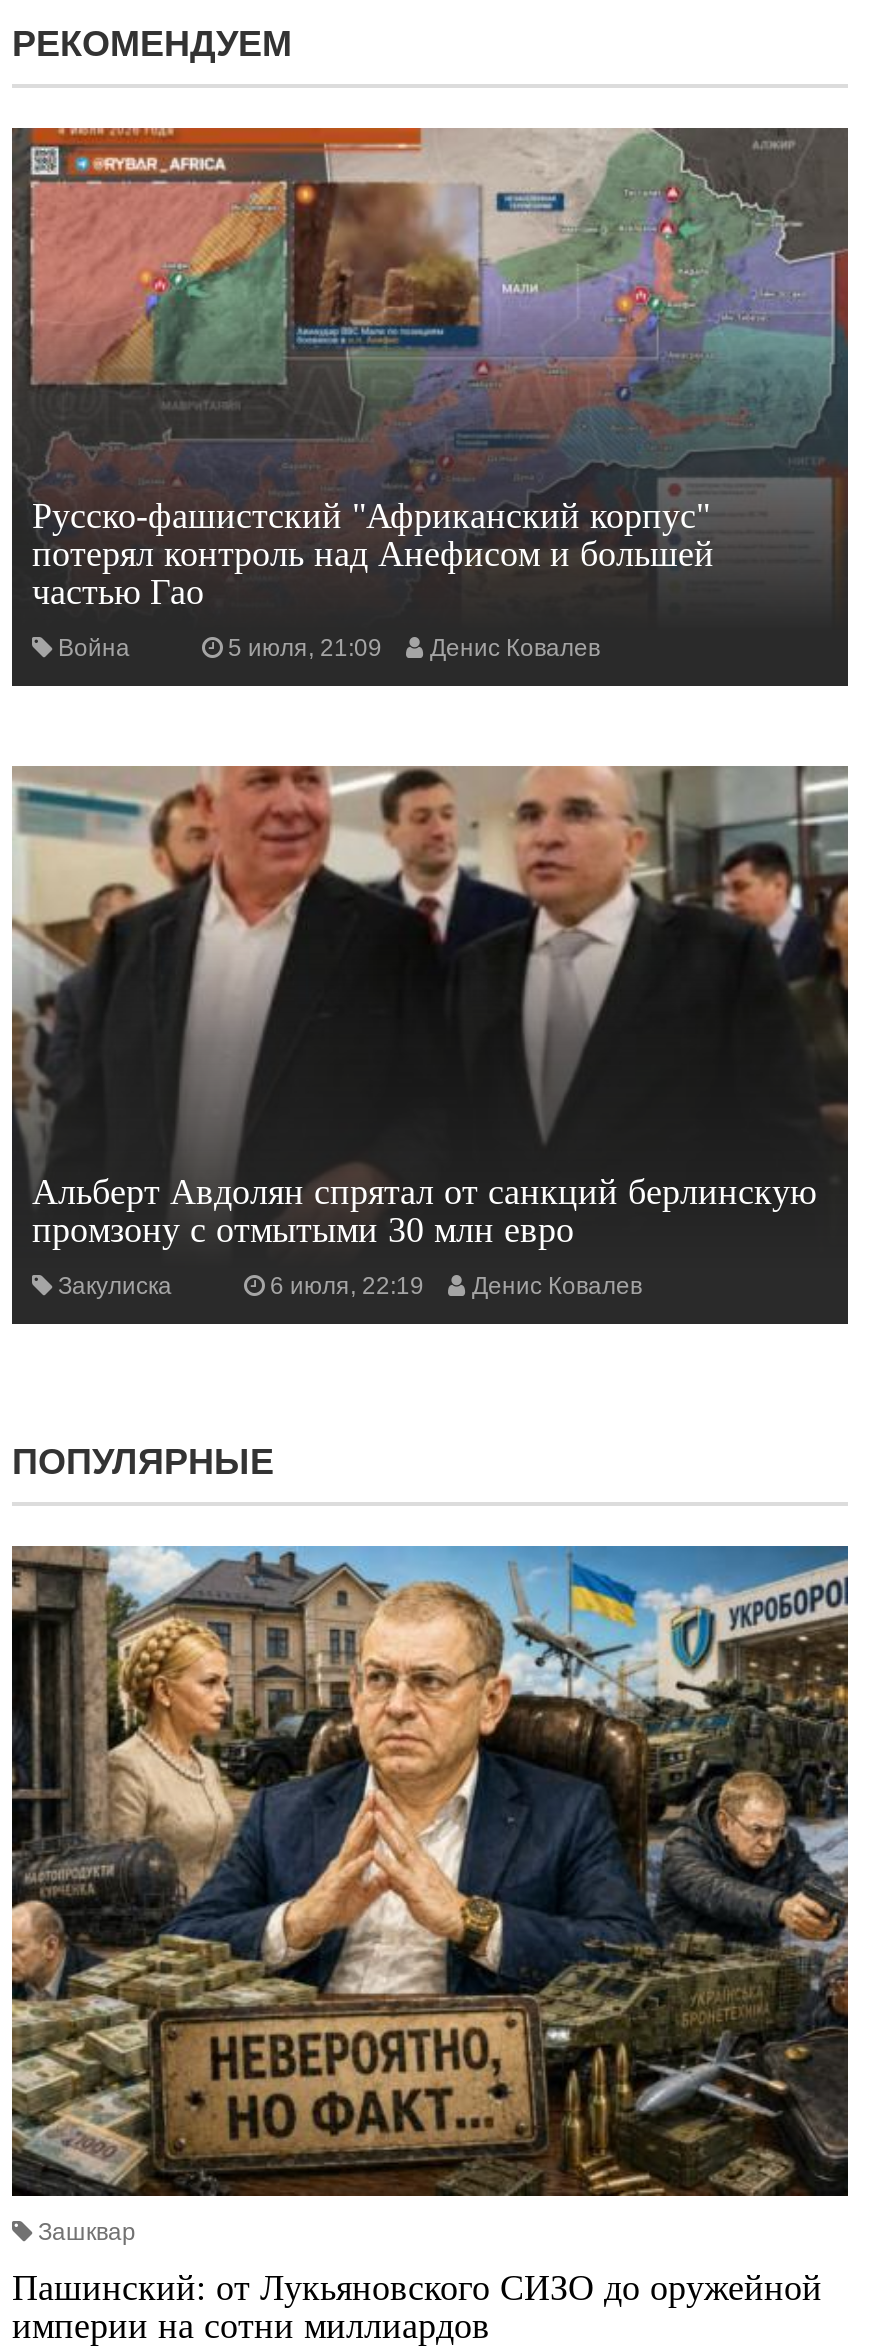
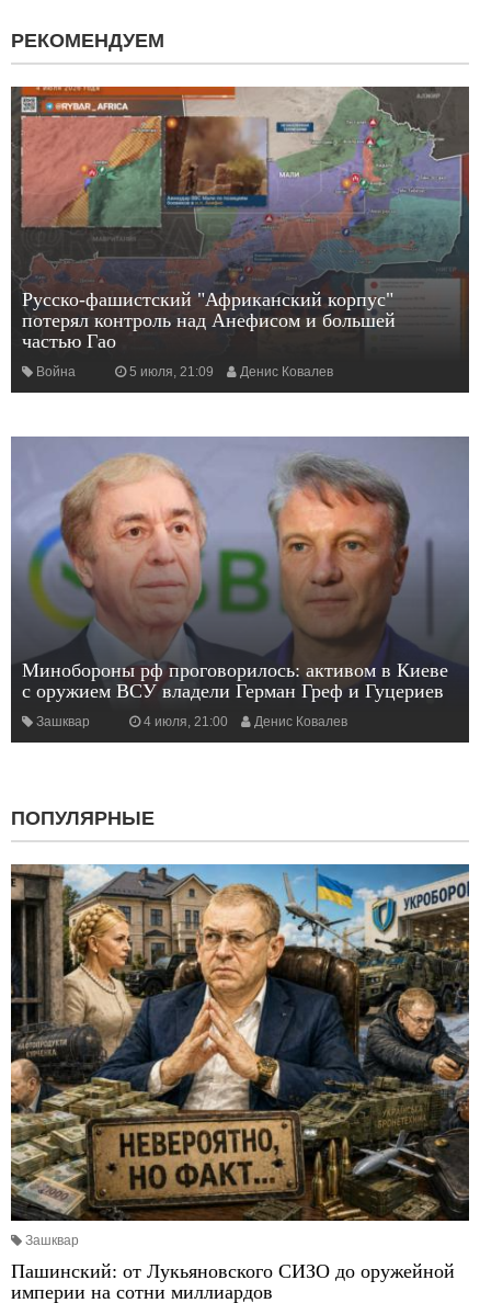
- [image]
- Альберт Авдолян спрятал от санкций берлинскую
- промзону с отмытыми 30 млн евро
+ [image]
+ Минобороны рф проговорилось: активом в Киеве
+ с оружием ВСУ владели Герман Греф и Гуцериев

- Закулиска
- 6 июля, 22:19
+ Зашквар
+ 4 июля, 21:00
